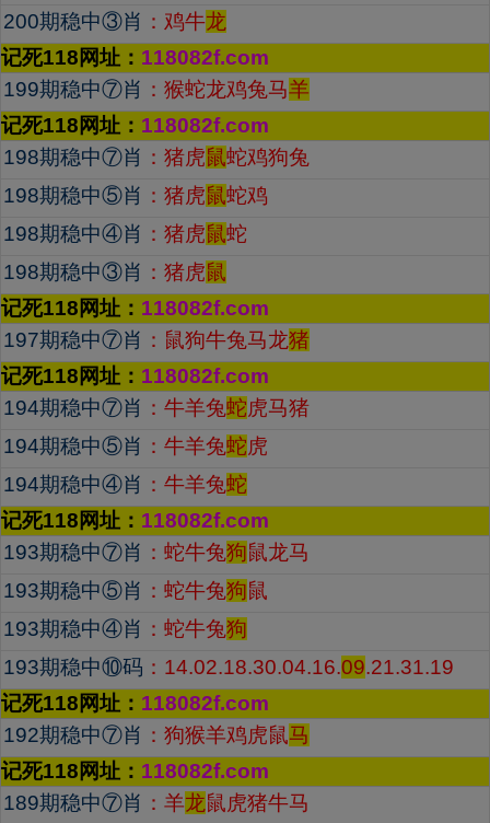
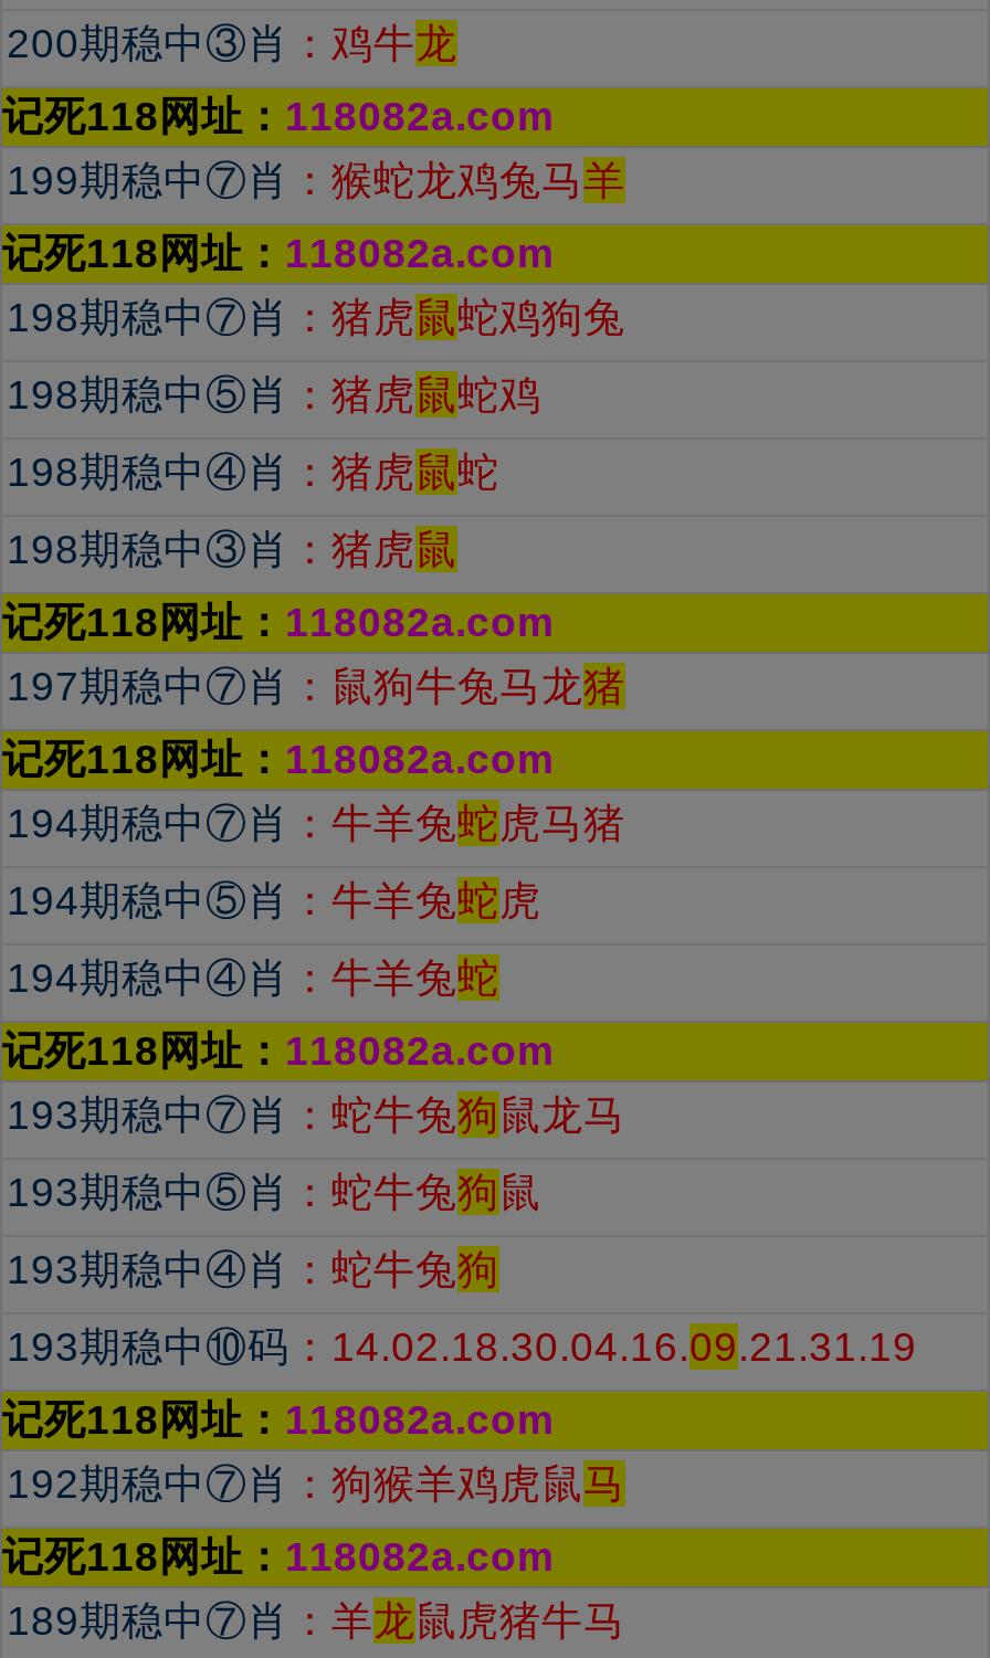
- 记死118网址：118082f.com
+ 记死118网址：118082a.com

- 记死118网址：118082f.com
+ 记死118网址：118082a.com

- 记死118网址：118082f.com
+ 记死118网址：118082a.com

- 记死118网址：118082f.com
+ 记死118网址：118082a.com

- 记死118网址：118082f.com
+ 记死118网址：118082a.com

- 记死118网址：118082f.com
+ 记死118网址：118082a.com

- 记死118网址：118082f.com
+ 记死118网址：118082a.com
